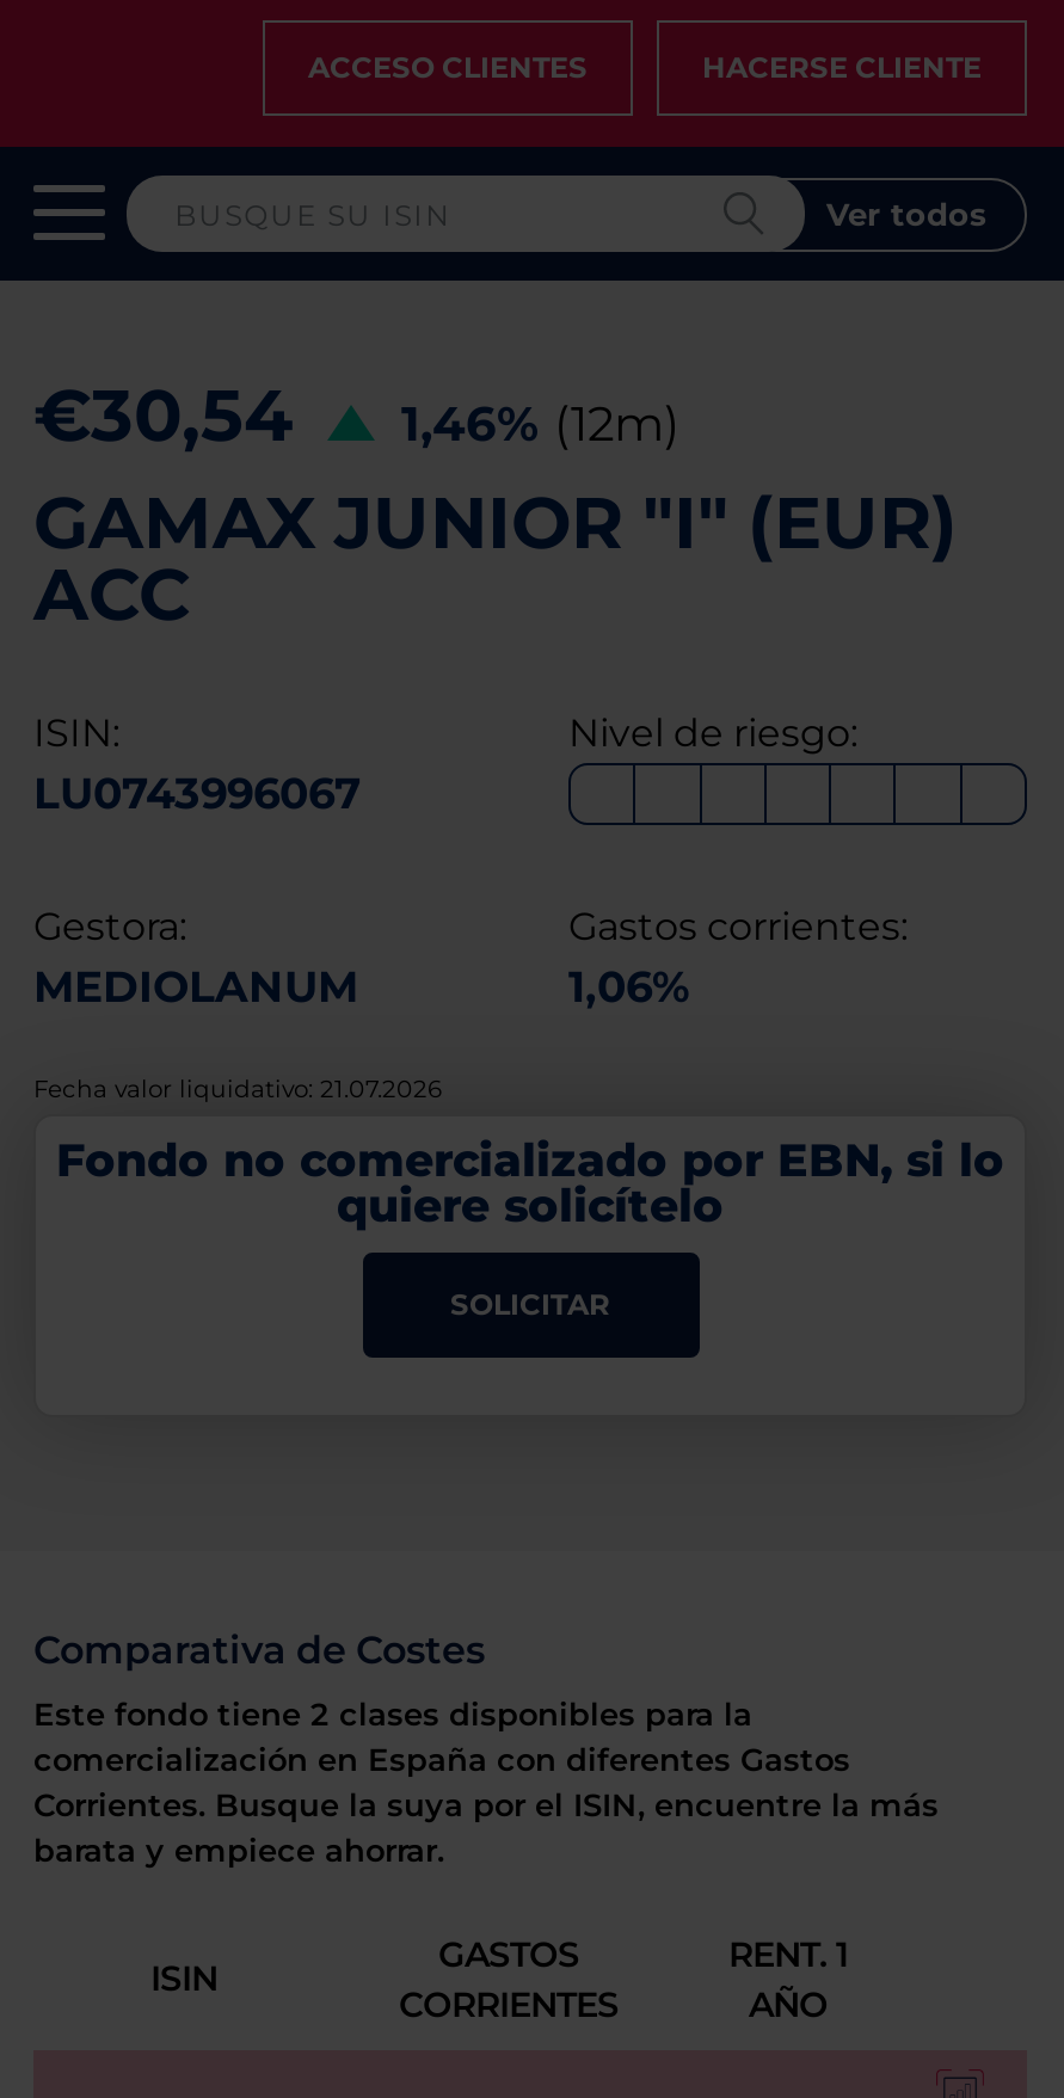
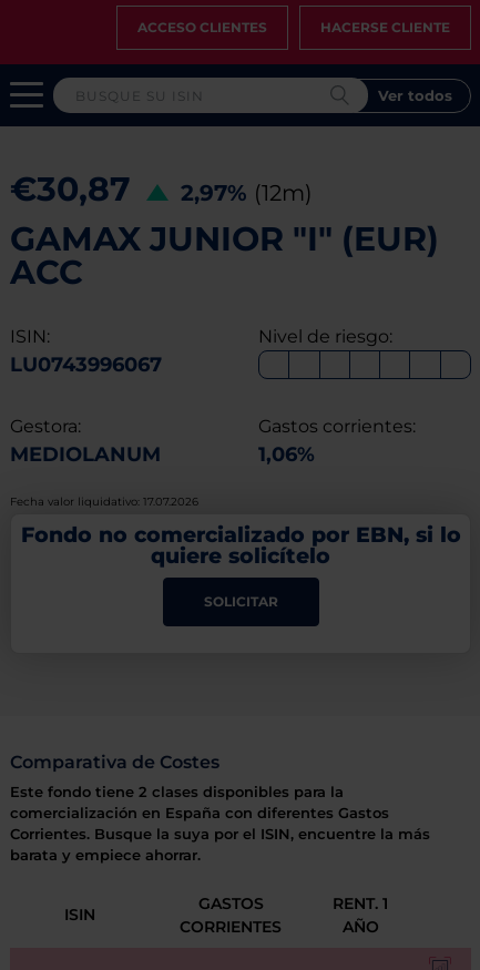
- €30,54
+ €30,87

- 1,46% (12m)
+ 2,97% (12m)

- Fecha valor liquidativo: 21.07.2026
+ Fecha valor liquidativo: 17.07.2026
